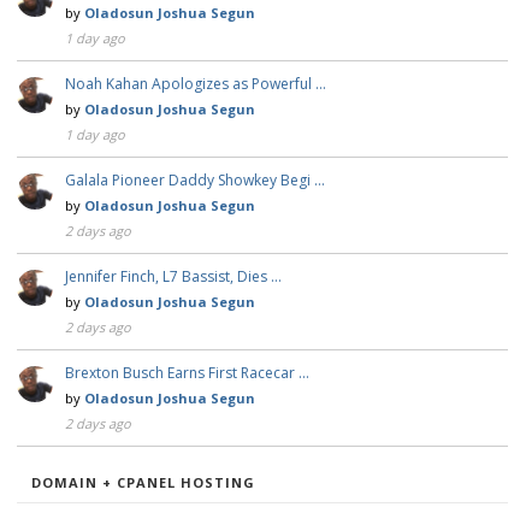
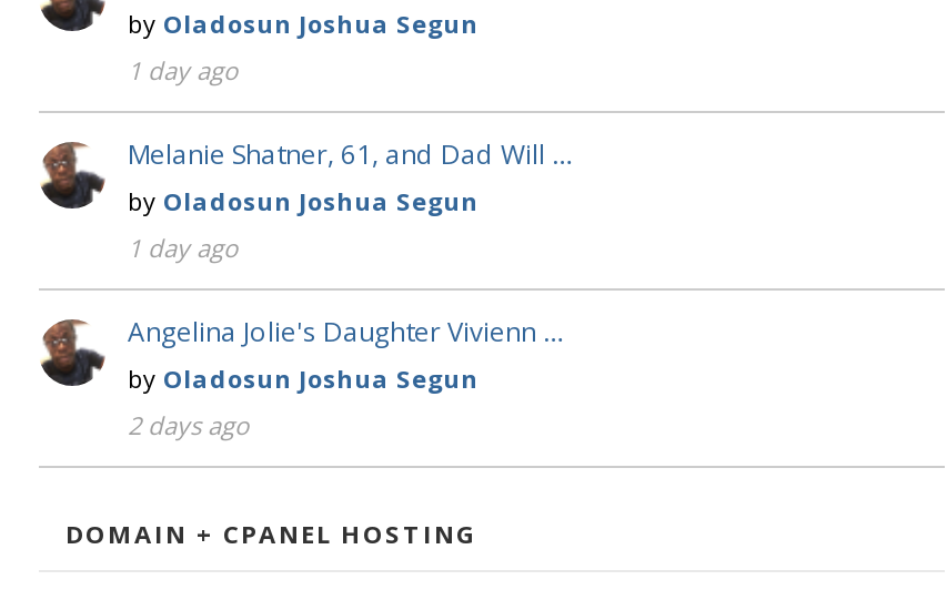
- Noah Kahan Apologizes as Powerful …
+ Melanie Shatner, 61, and Dad Will …

- Galala Pioneer Daddy Showkey Begi …
- by Oladosun Joshua Segun
- 2 days ago
- Jennifer Finch, L7 Bassist, Dies …
- by Oladosun Joshua Segun
- 2 days ago
- Brexton Busch Earns First Racecar …
+ Angelina Jolie's Daughter Vivienn …
